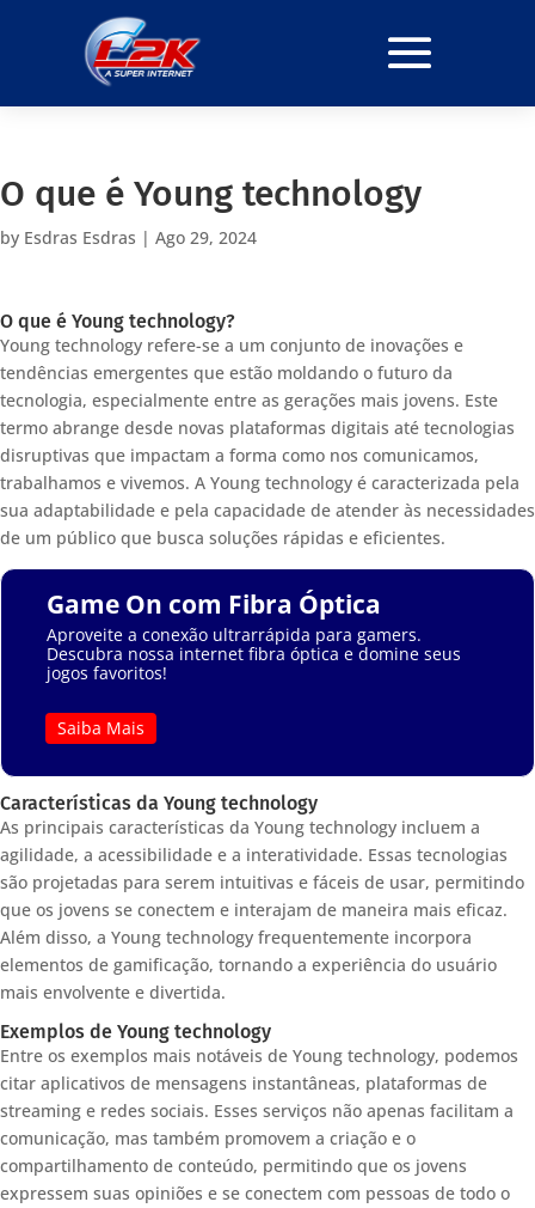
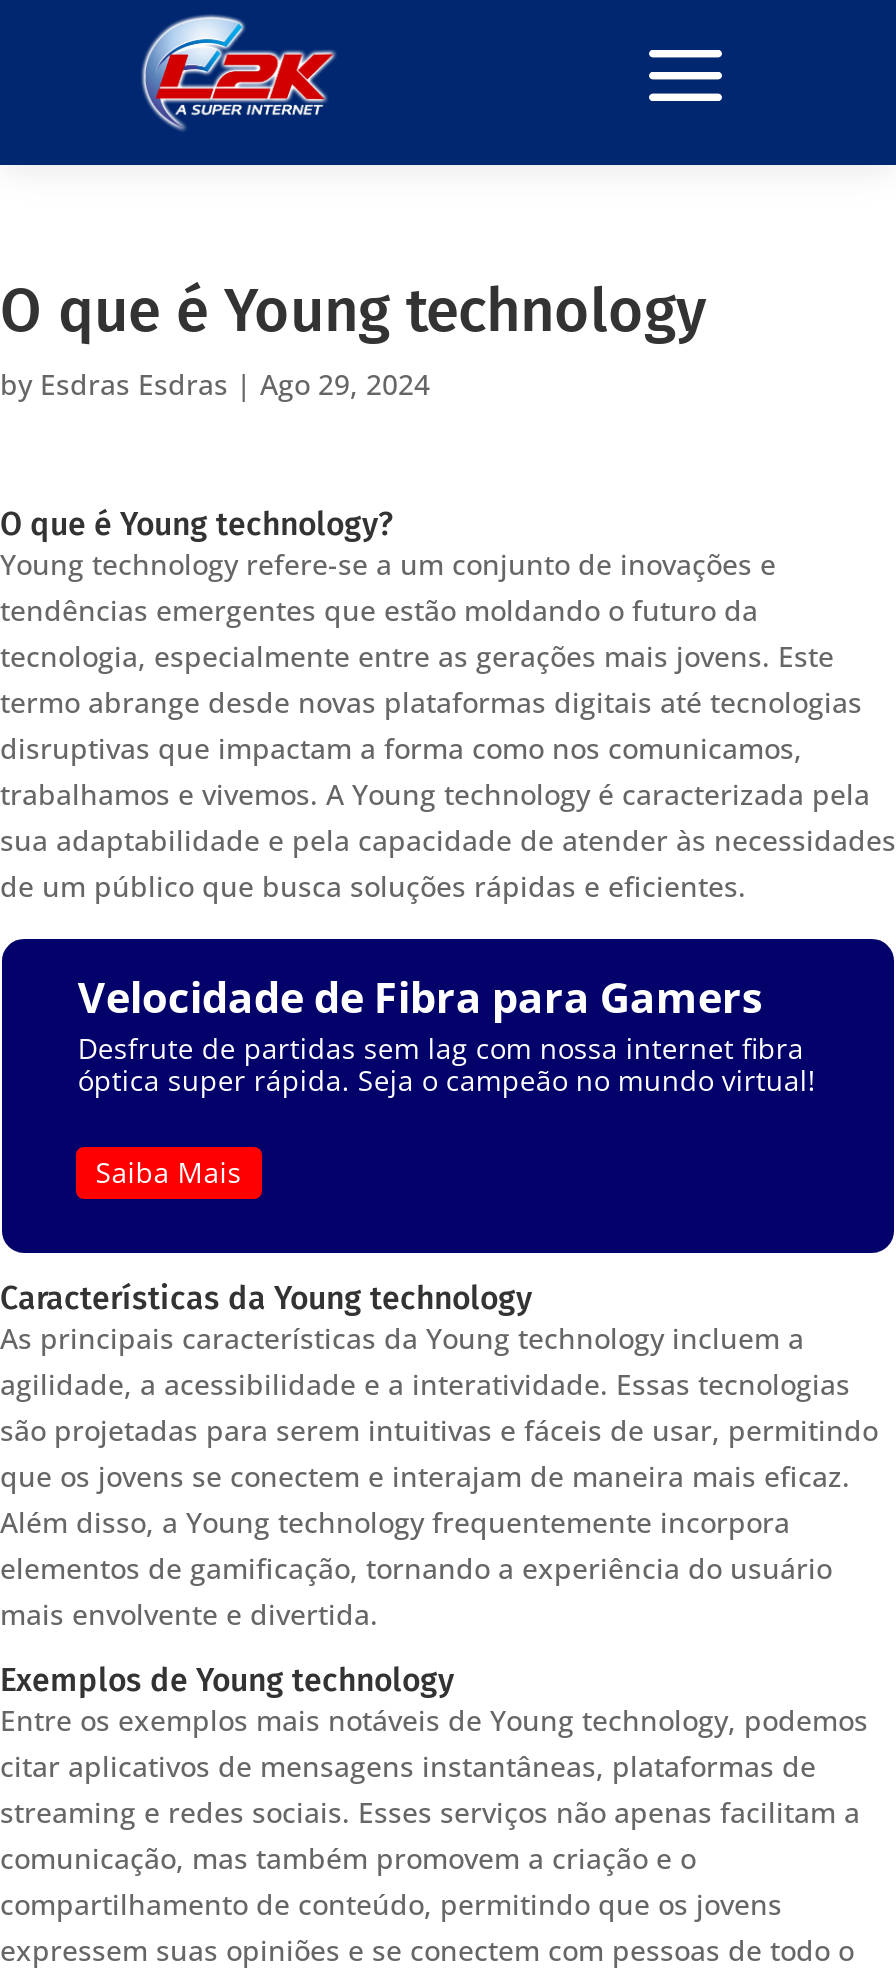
- Game On com Fibra Óptica
- Aproveite a conexão ultrarrápida para gamers.
- Descubra nossa internet fibra óptica e domine seus
- jogos favoritos!
+ Velocidade de Fibra para Gamers
+ Desfrute de partidas sem lag com nossa internet fibra
+ óptica super rápida. Seja o campeão no mundo virtual!
